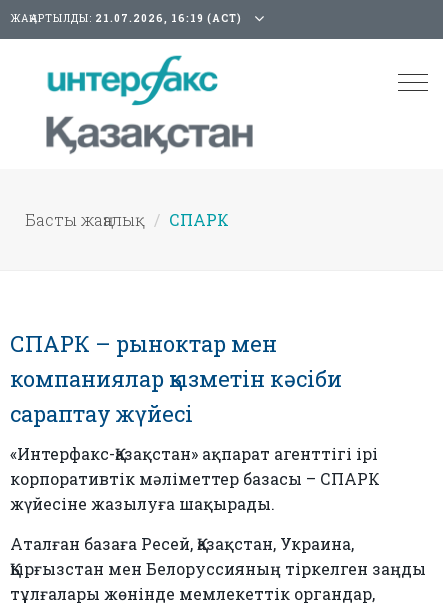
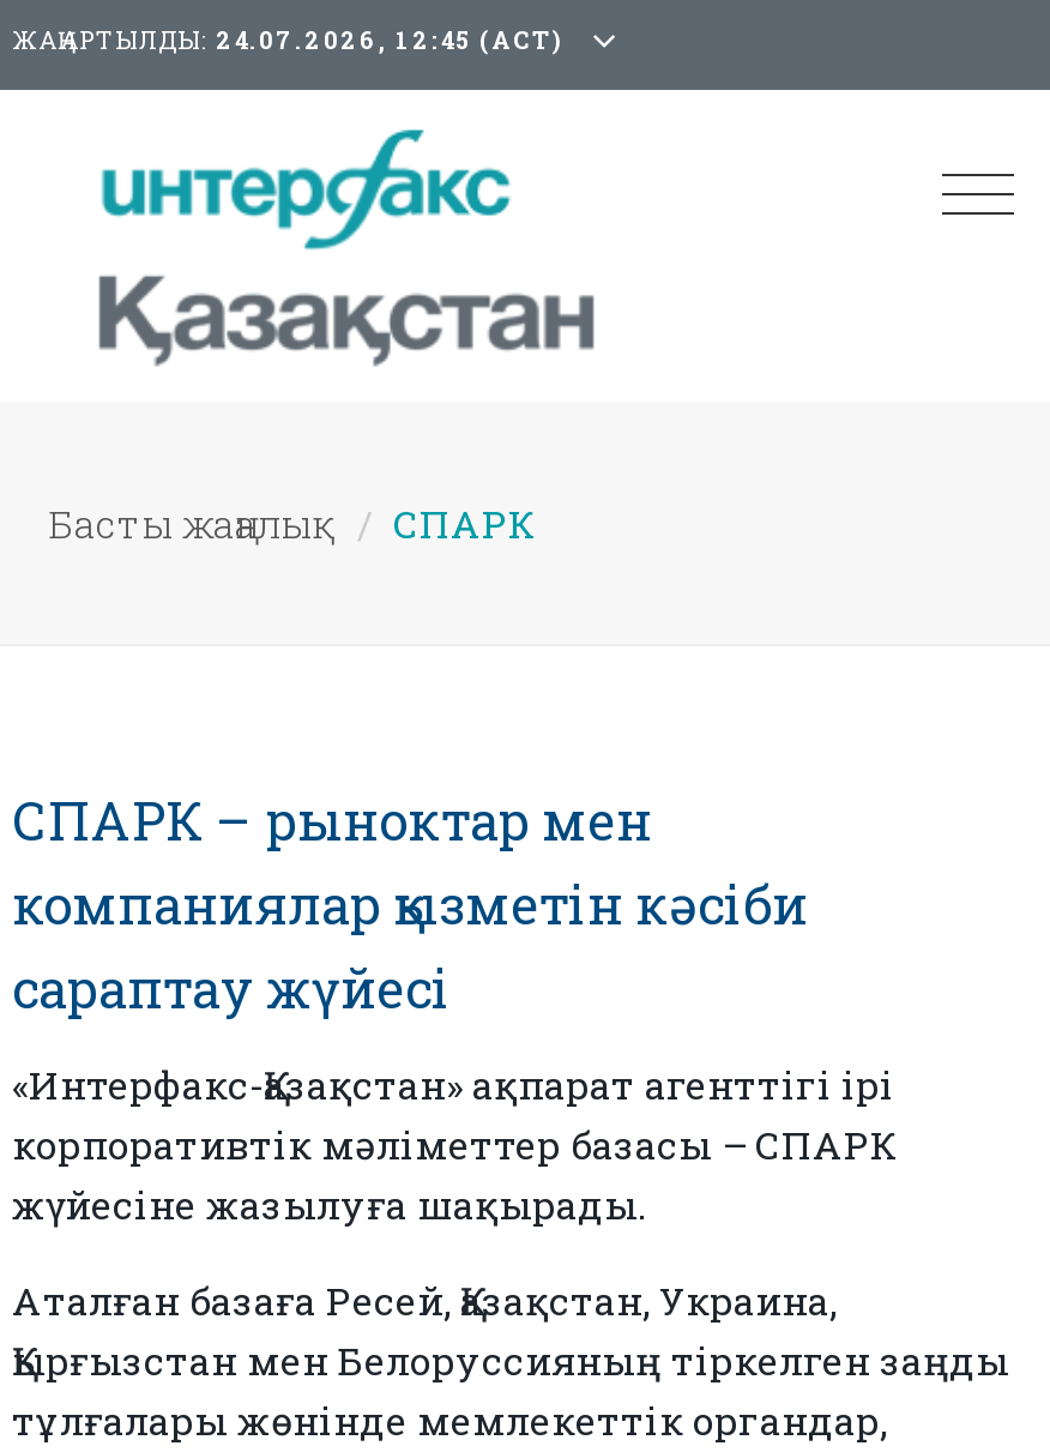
- ЖАҢАРТЫЛДЫ: 21.07.2026, 16:19 (АСТ)
+ ЖАҢАРТЫЛДЫ: 24.07.2026, 12:45 (АСТ)
